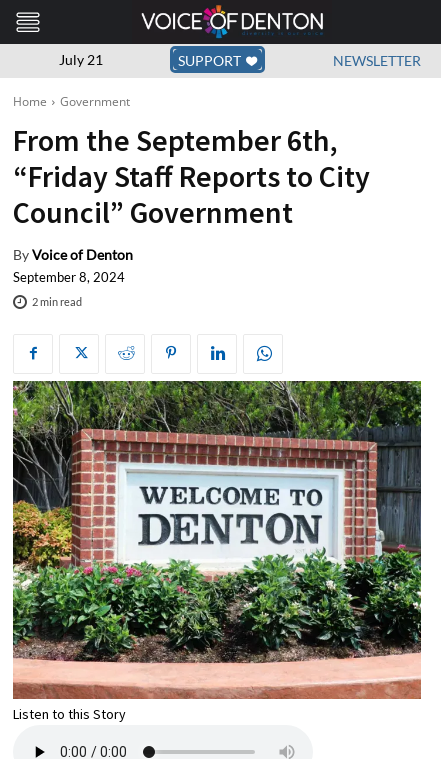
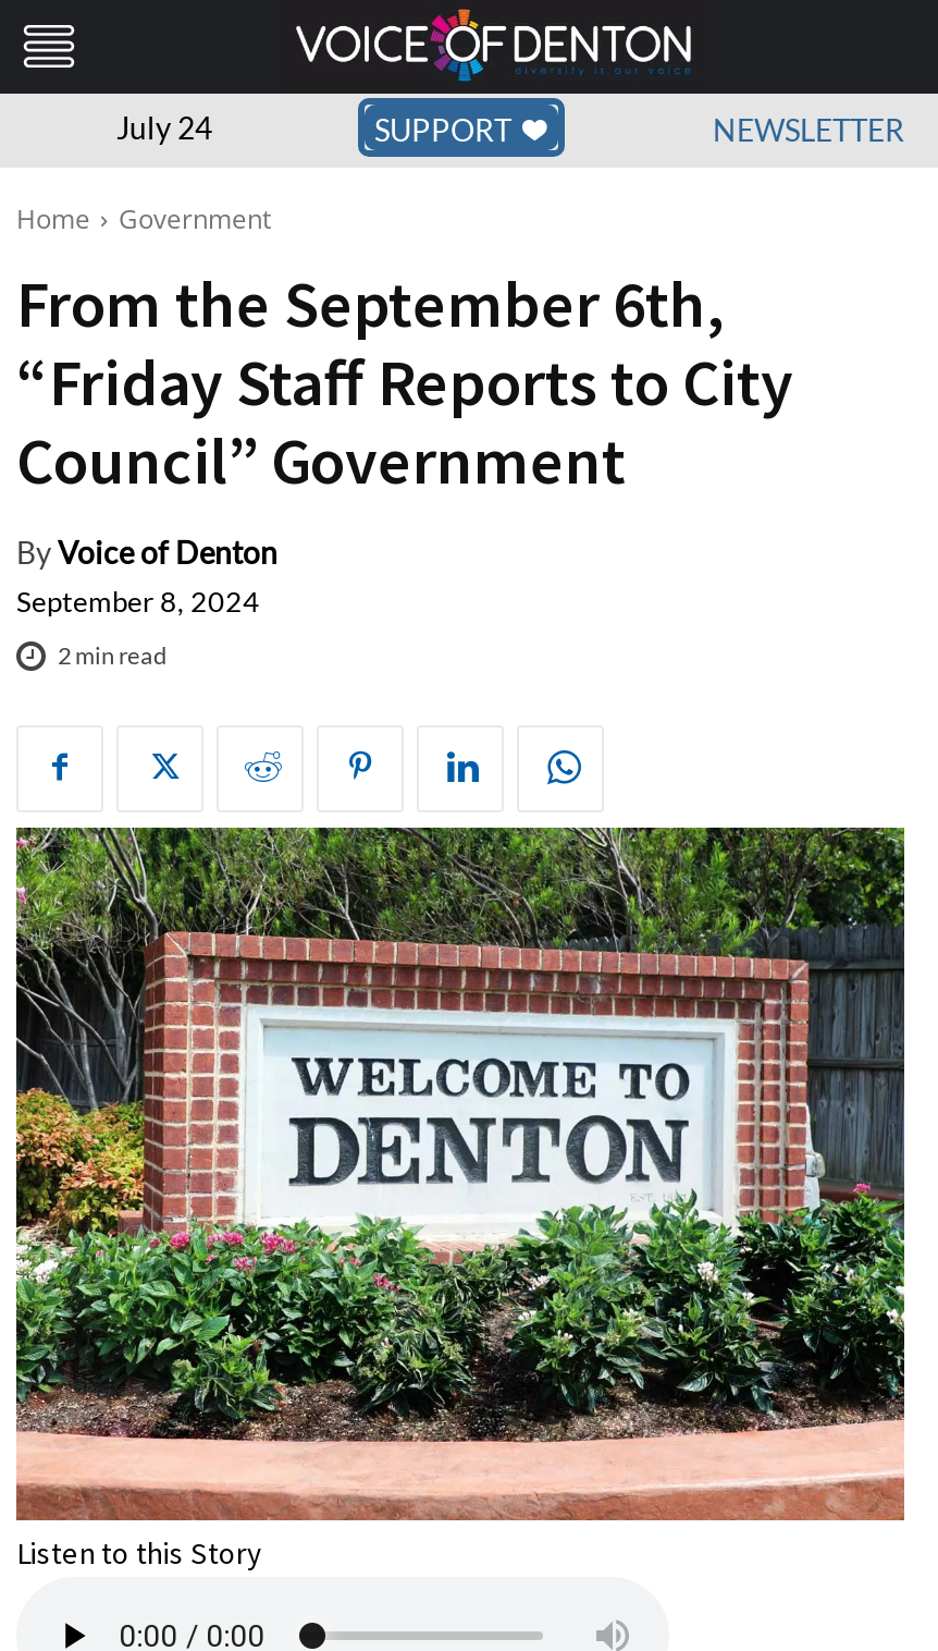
- July 21
+ July 24
